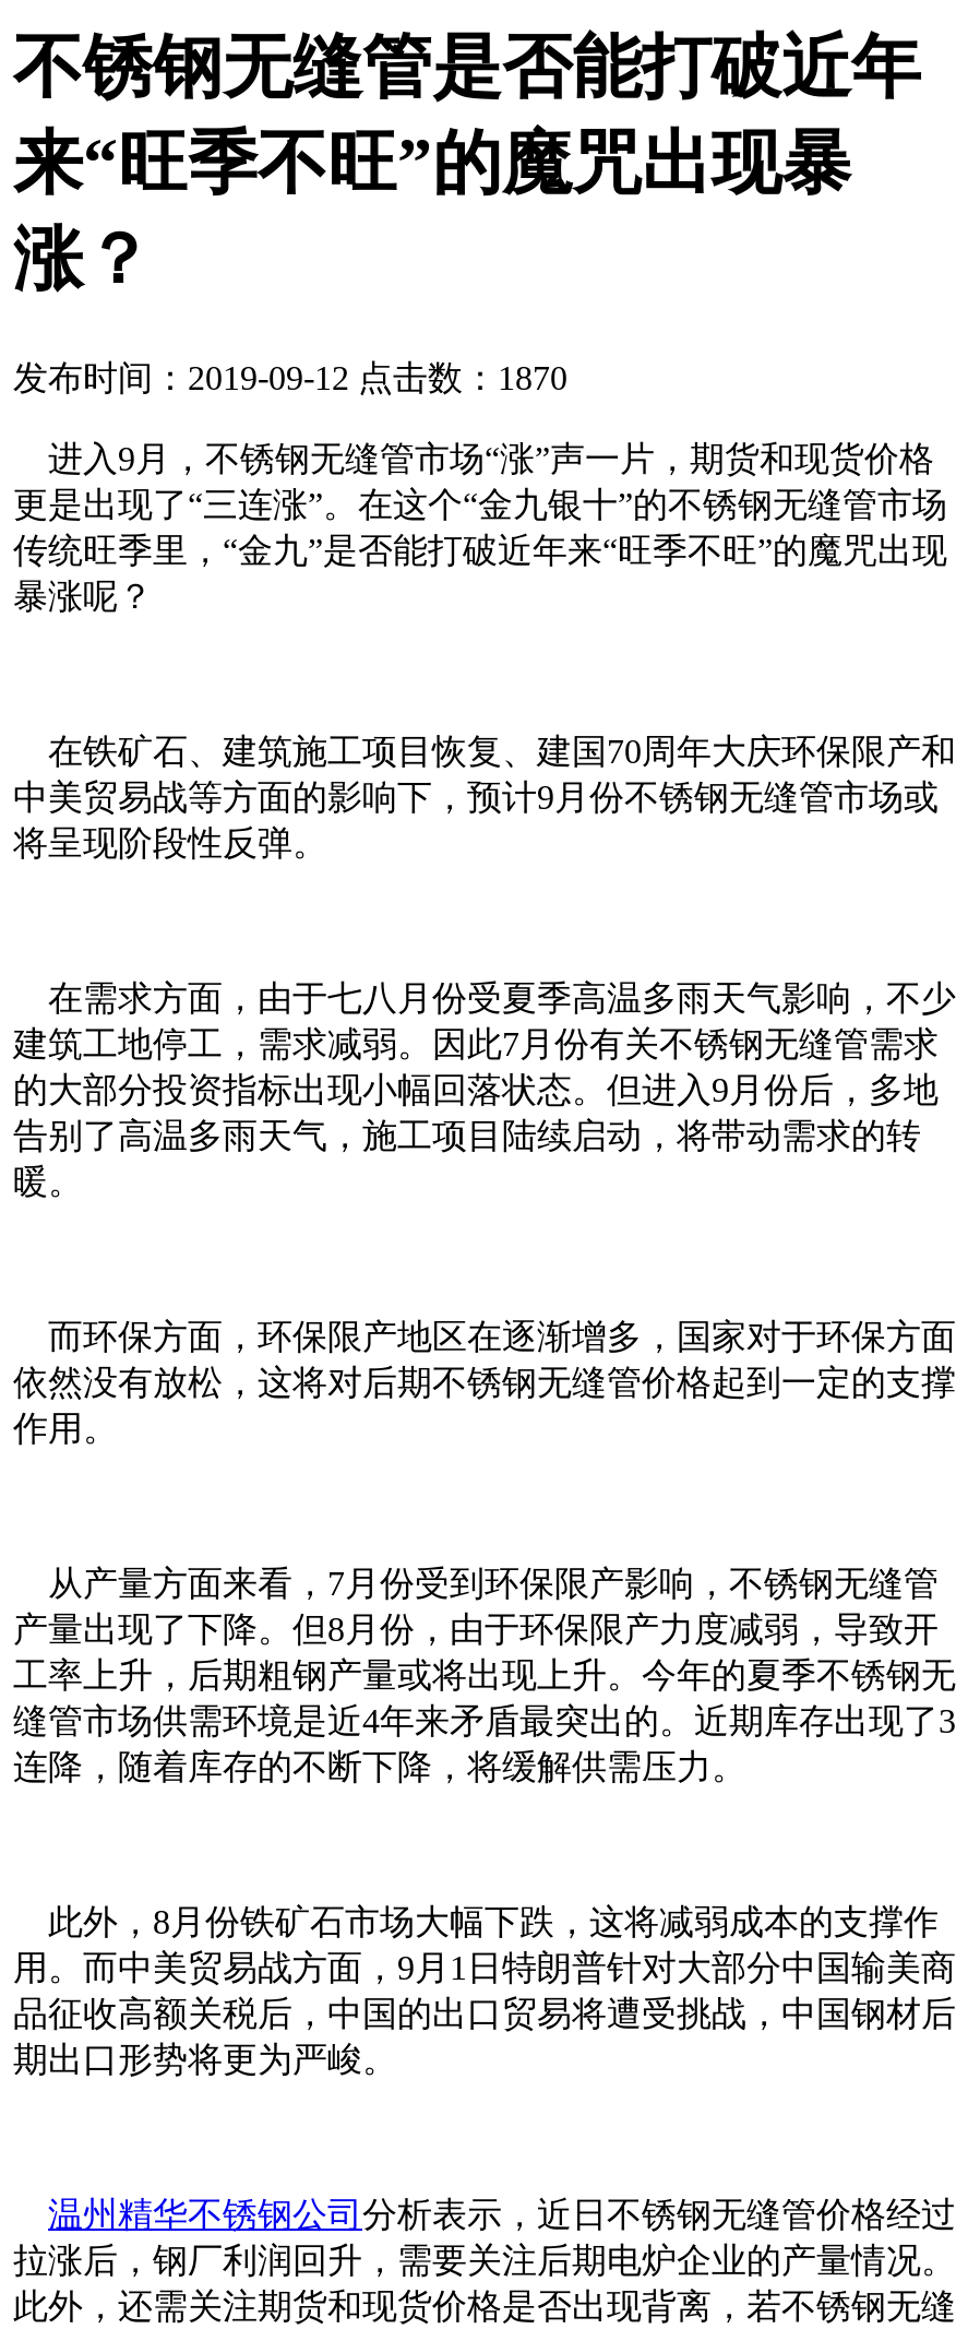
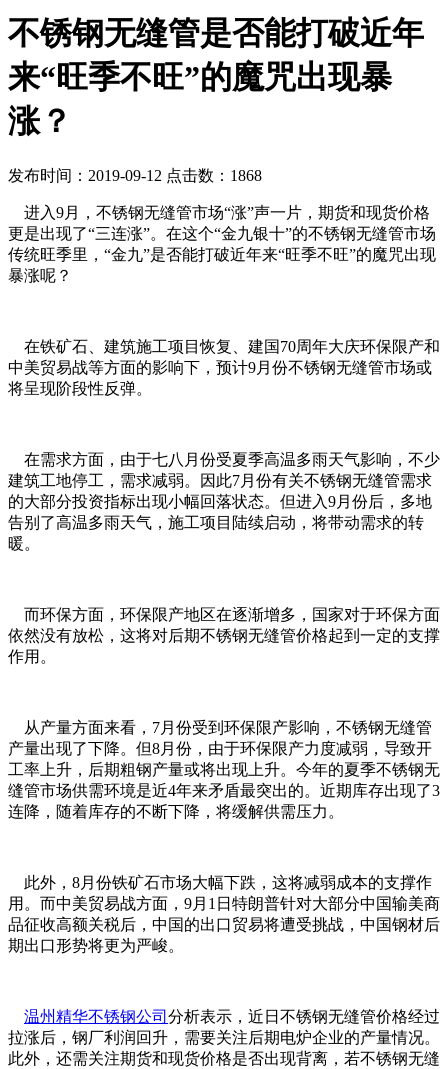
- 发布时间：2019-09-12 点击数：1870
+ 发布时间：2019-09-12 点击数：1868
